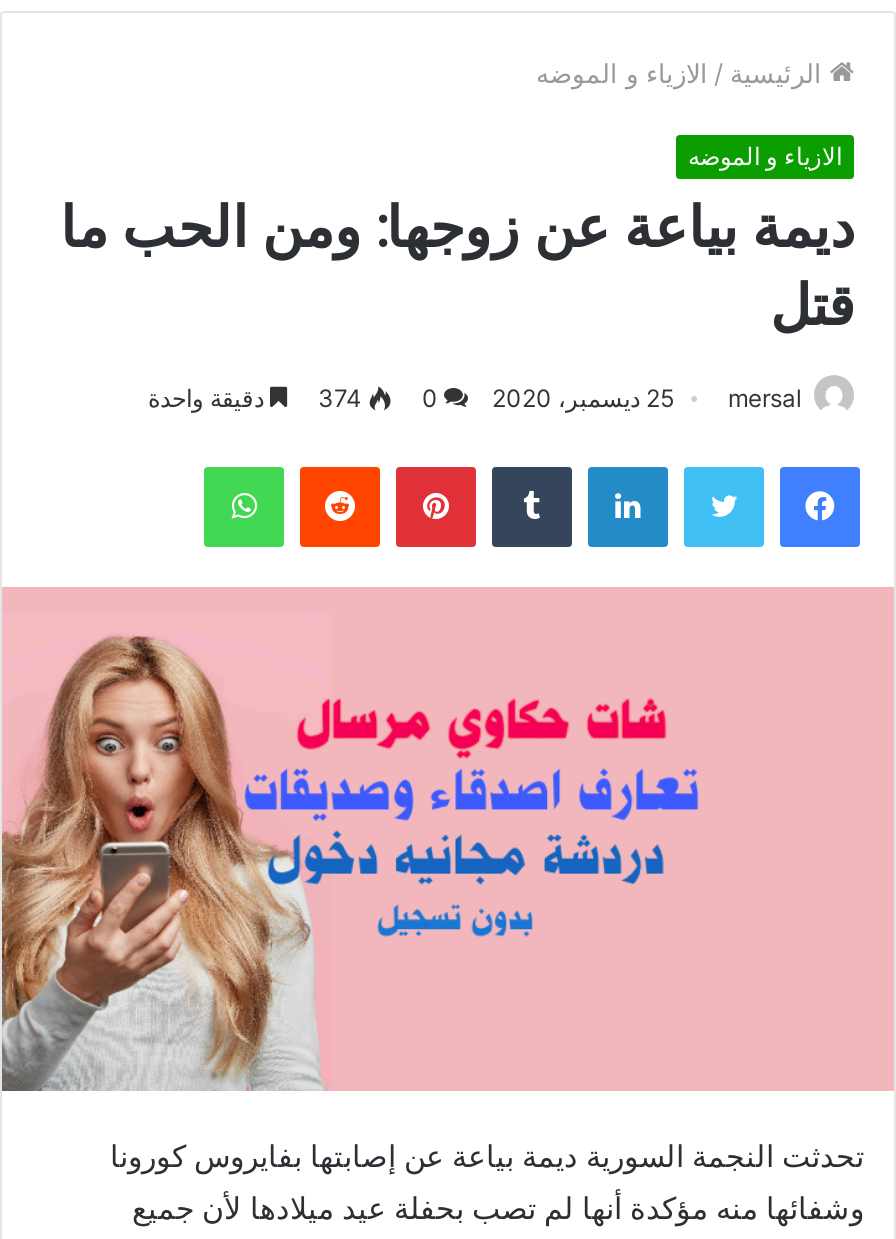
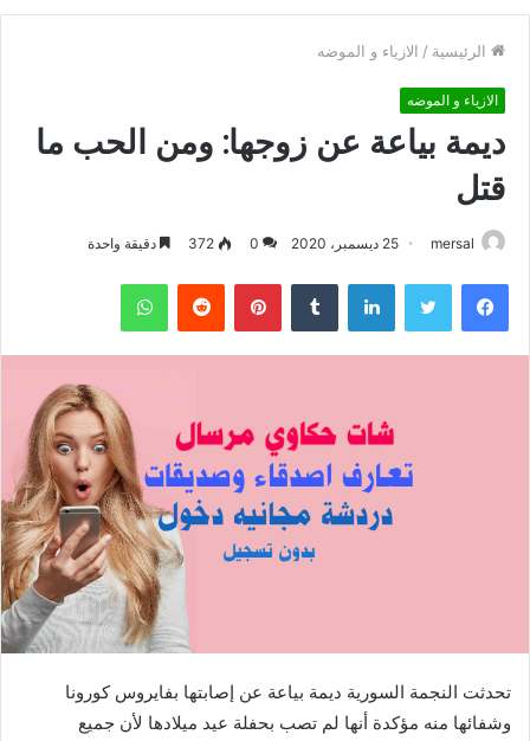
- 0 374 دقيقة واحدة
+ 0 372 دقيقة واحدة
